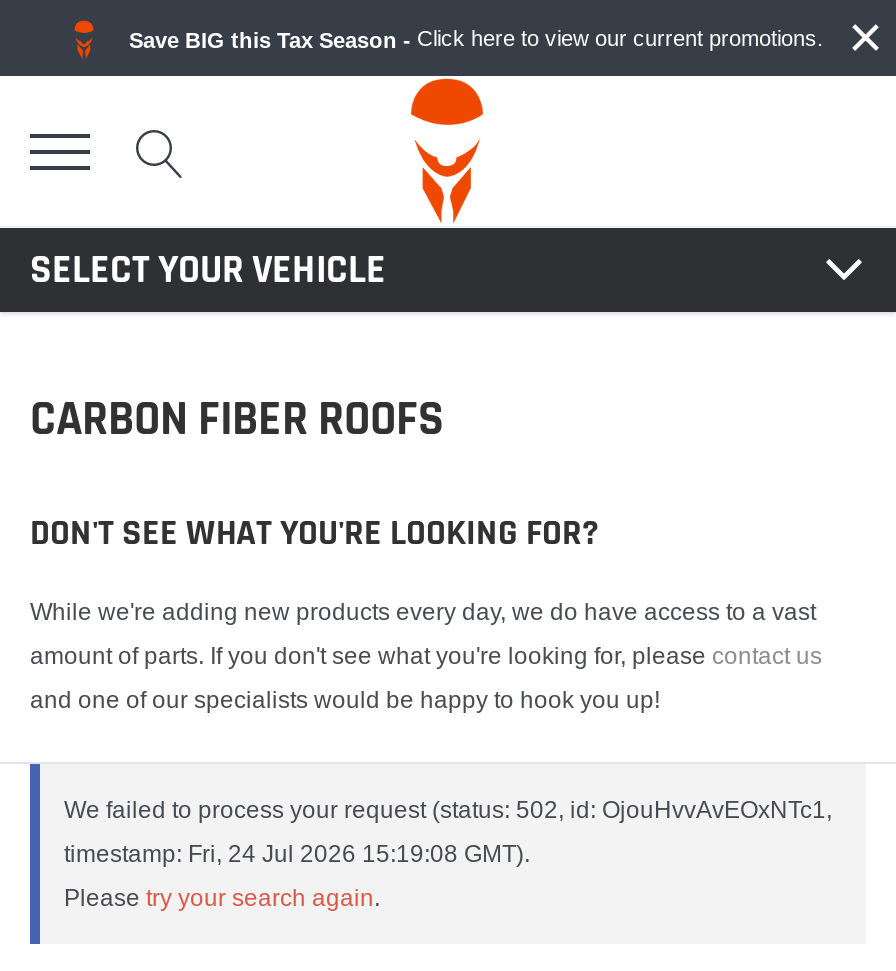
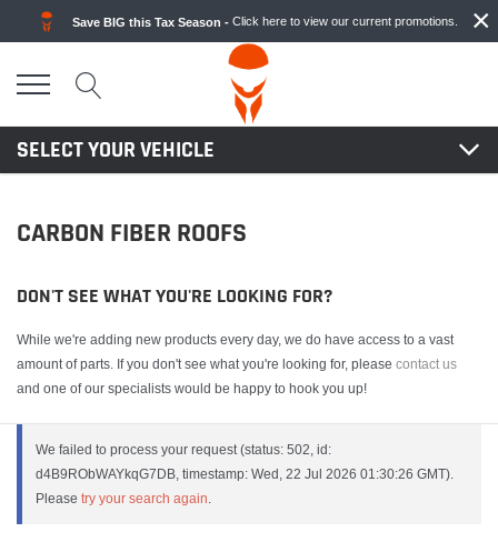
- We failed to process your request (status: 502, id: OjouHvvAvEOxNTc1,
+ We failed to process your request (status: 502, id:

- timestamp: Fri, 24 Jul 2026 15:19:08 GMT).
+ d4B9RObWAYkqG7DB, timestamp: Wed, 22 Jul 2026 01:30:26 GMT).
